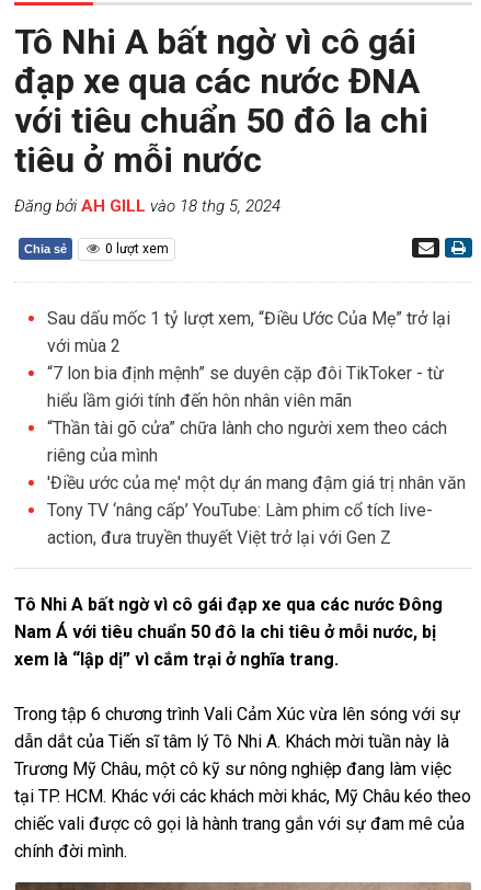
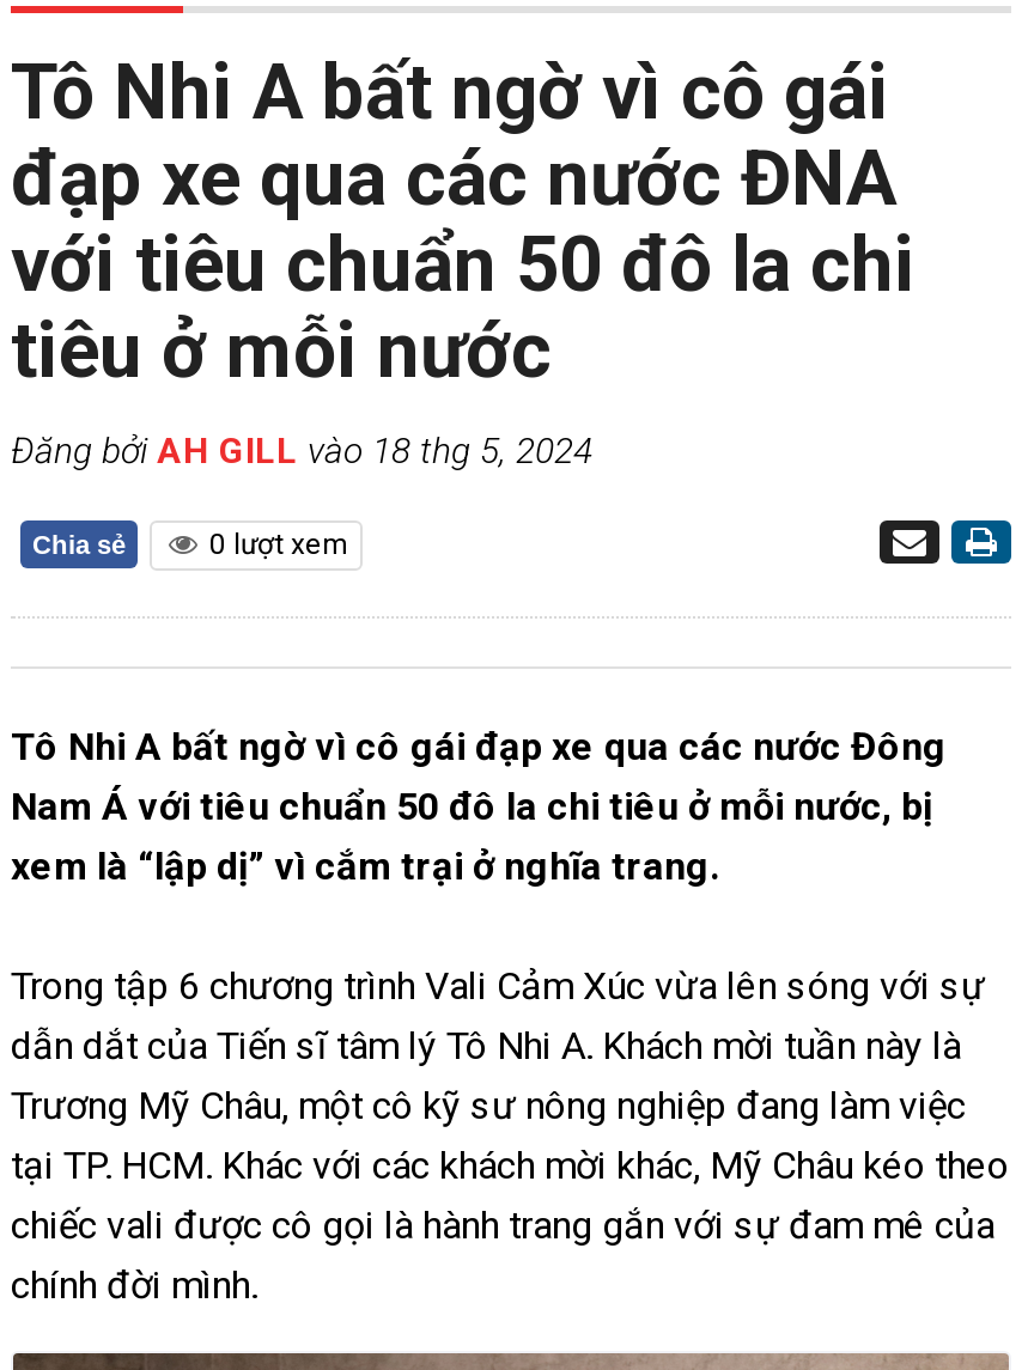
- Sau dấu mốc 1 tỷ lượt xem, “Điều Ước Của Mẹ” trở lại
- với mùa 2
- “7 lon bia định mệnh” se duyên cặp đôi TikToker - từ
- hiểu lầm giới tính đến hôn nhân viên mãn
- “Thần tài gõ cửa” chữa lành cho người xem theo cách
- riêng của mình
- 'Điều ước của mẹ' một dự án mang đậm giá trị nhân văn
- Tony TV ‘nâng cấp’ YouTube: Làm phim cổ tích live-
- action, đưa truyền thuyết Việt trở lại với Gen Z
